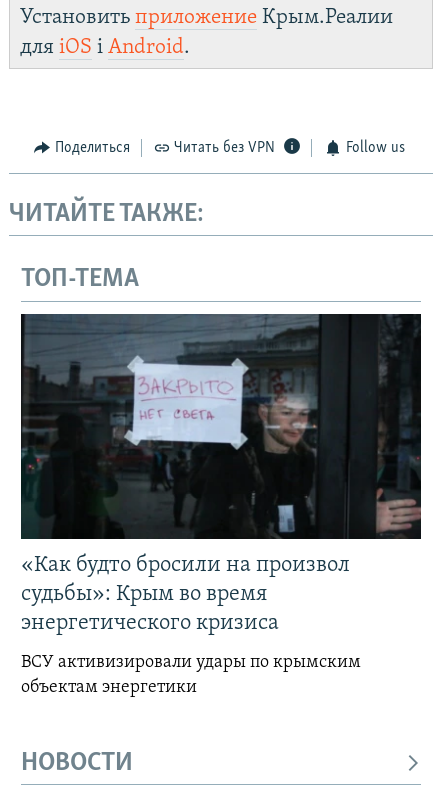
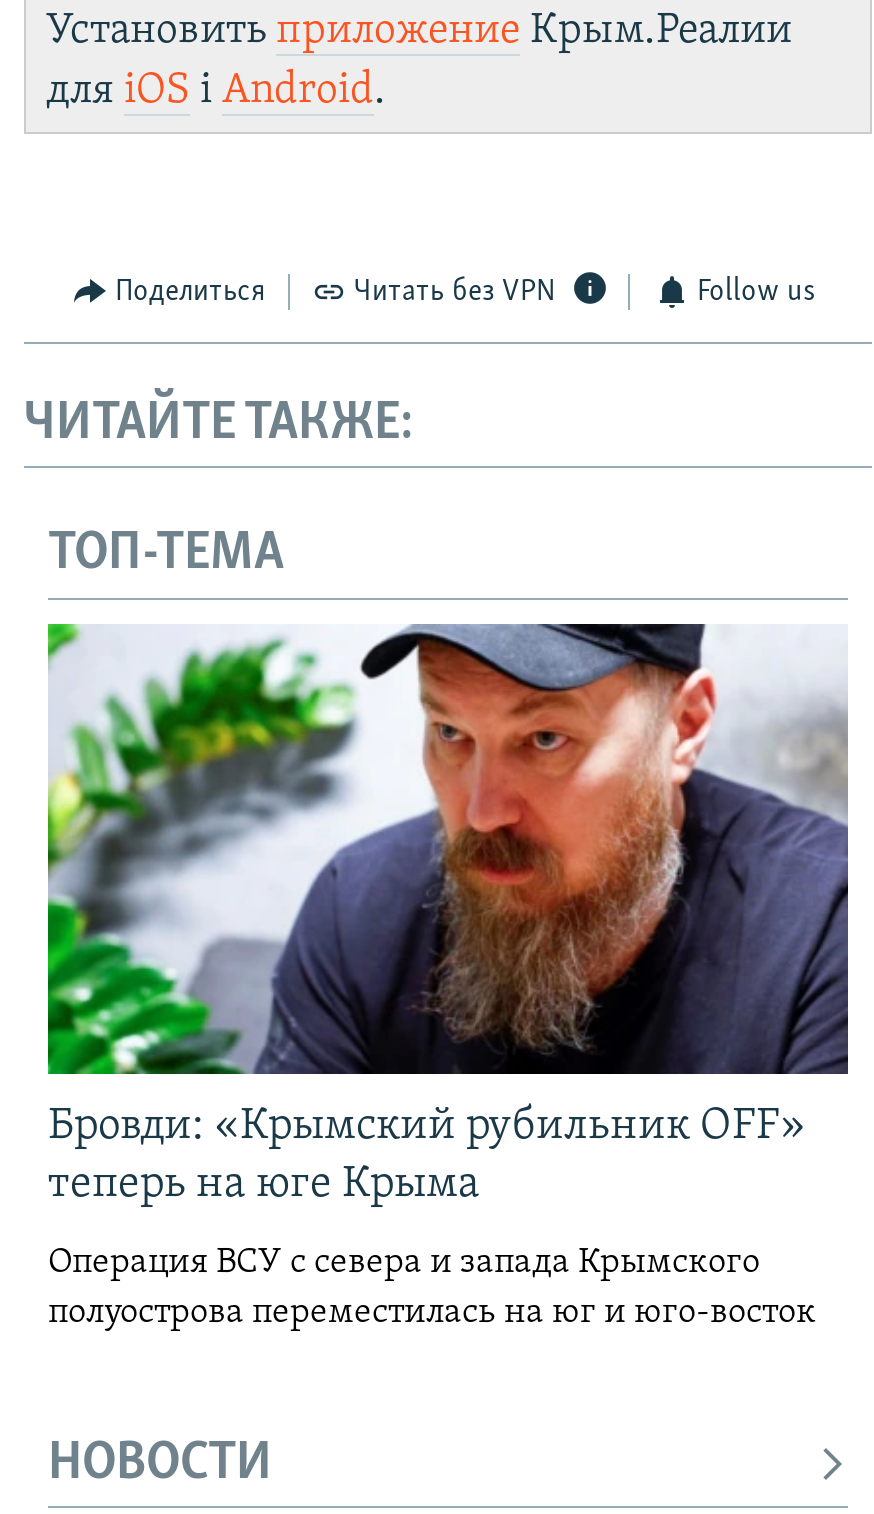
- [image]
- «Как будто бросили на произвол
- судьбы»: Крым во время
- энергетического кризиса
+ [image]
+ Бровди: «Крымский рубильник OFF»
+ теперь на юге Крыма

- ВСУ активизировали удары по крымским
- объектам энергетики
+ Операция ВСУ с севера и запада Крымского
+ полуострова переместилась на юг и юго-восток
